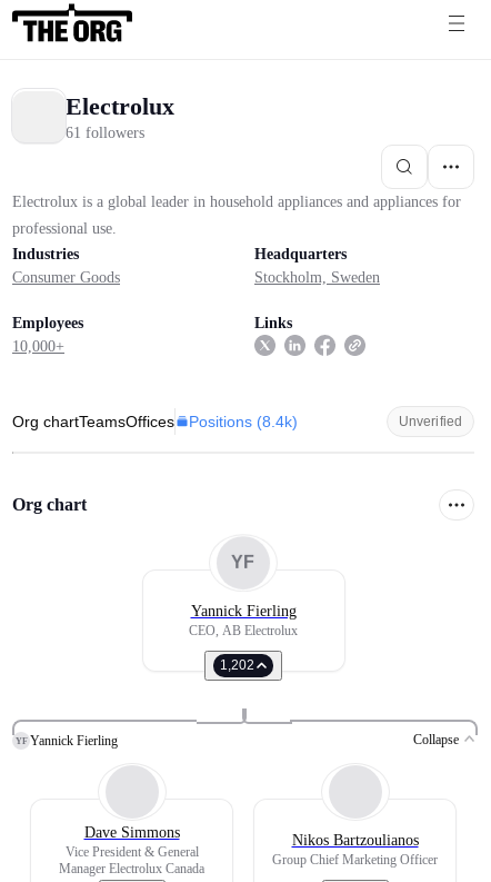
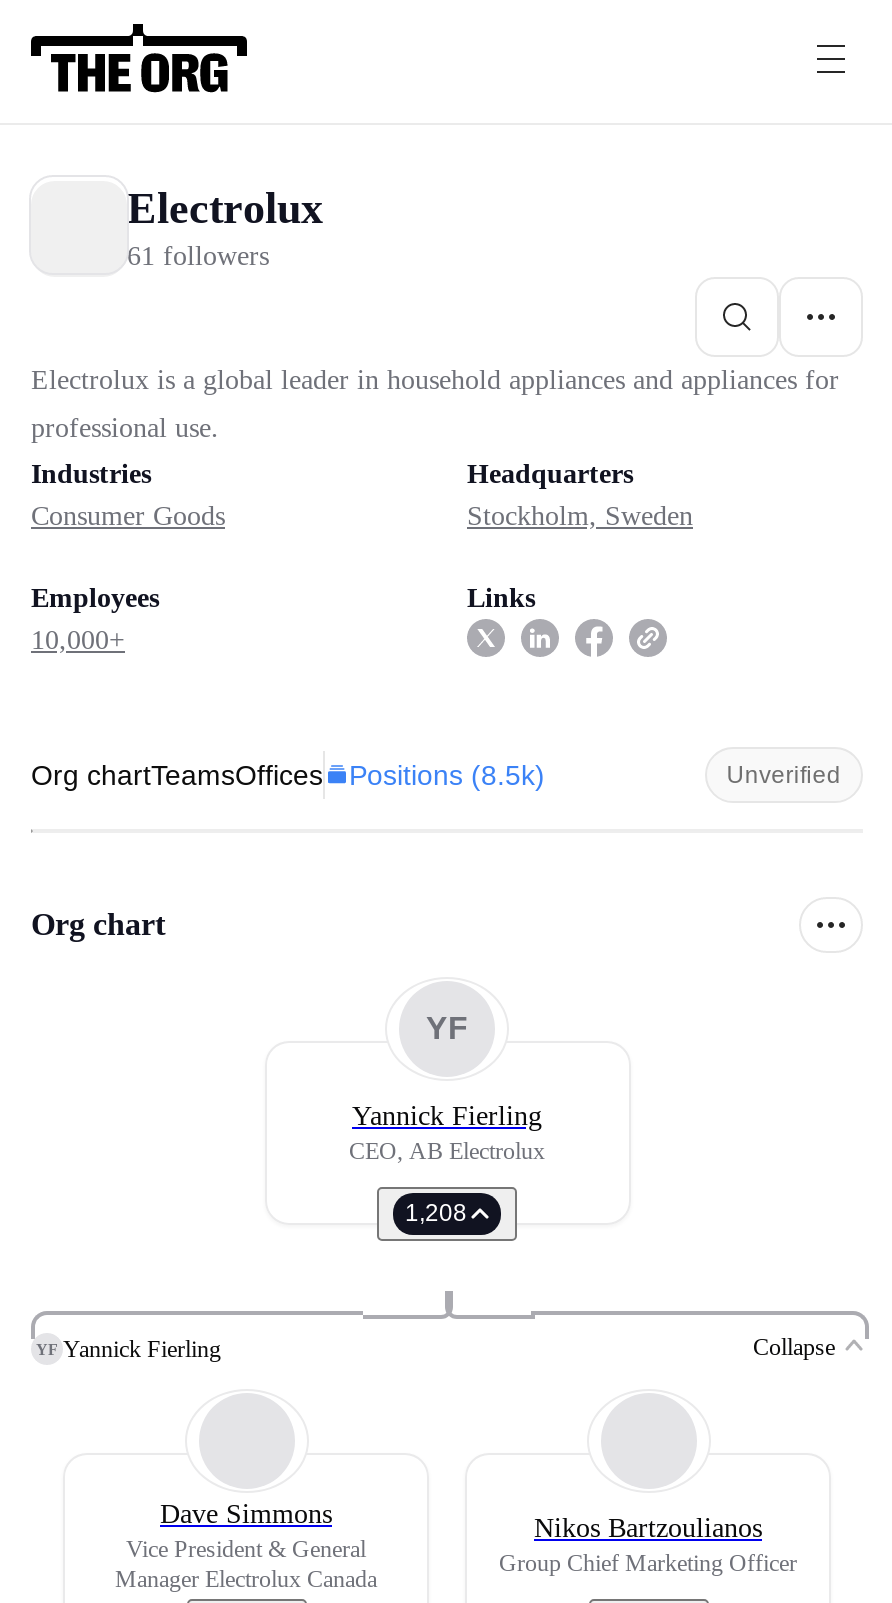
- Org chartTeamsOffices Positions (8.4k)
+ Org chartTeamsOffices Positions (8.5k)

- 1,202
+ 1,208
